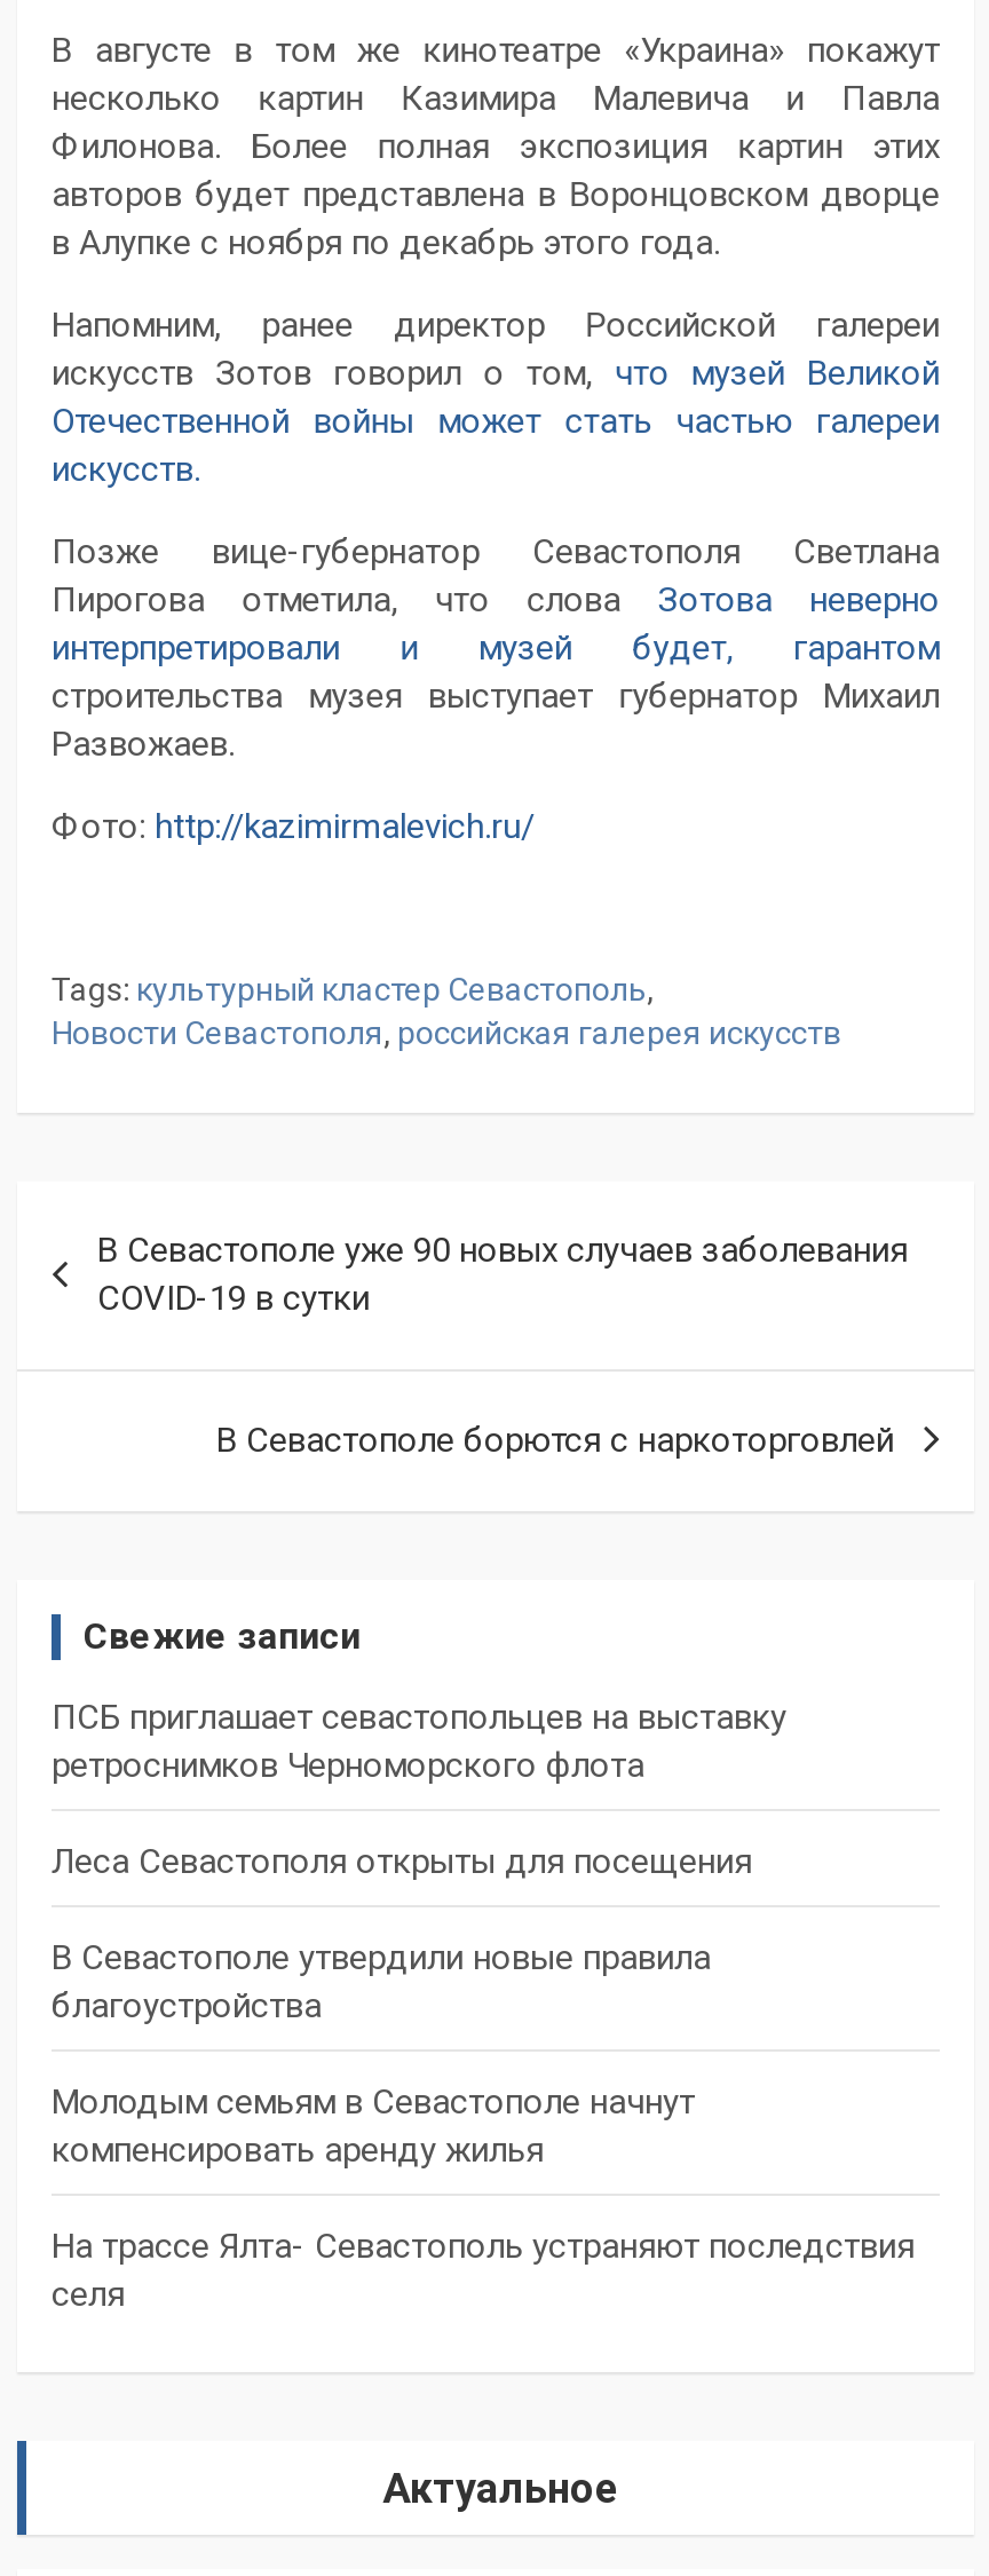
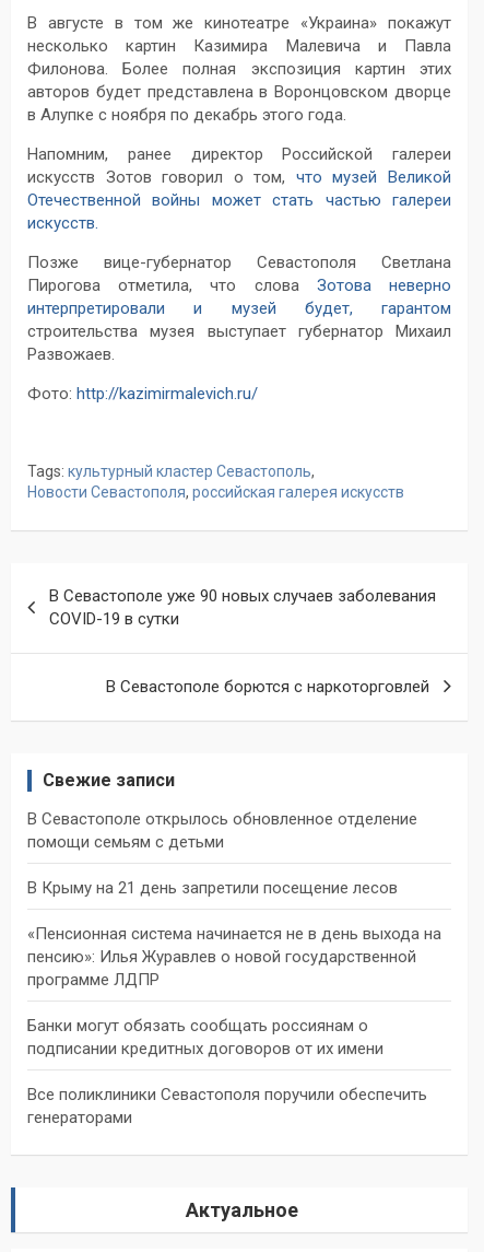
- ПСБ приглашает севастопольцев на выставку
- ретроснимков Черноморского флота
+ В Севастополе открылось обновленное отделение
+ помощи семьям с детьми

- Леса Севастополя открыты для посещения
+ В Крыму на 21 день запретили посещение лесов

- В Севастополе утвердили новые правила
- благоустройства
+ «Пенсионная система начинается не в день выхода на
+ пенсию»: Илья Журавлев о новой государственной
+ программе ЛДПР

- Молодым семьям в Севастополе начнут
- компенсировать аренду жилья
+ Банки могут обязать сообщать россиянам о
+ подписании кредитных договоров от их имени

- На трассе Ялта- Севастополь устраняют последствия
- селя
+ Все поликлиники Севастополя поручили обеспечить
+ генераторами
